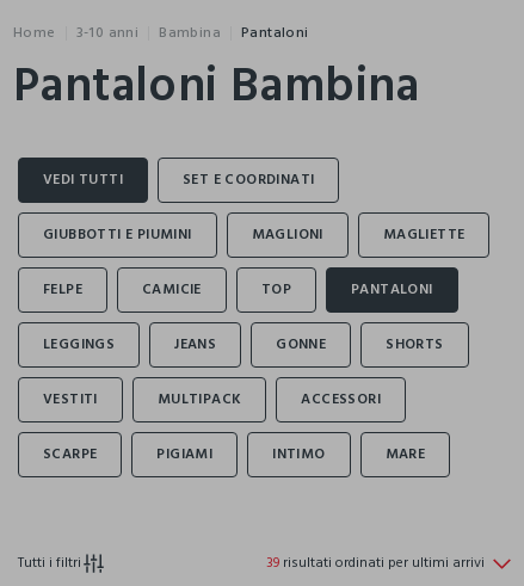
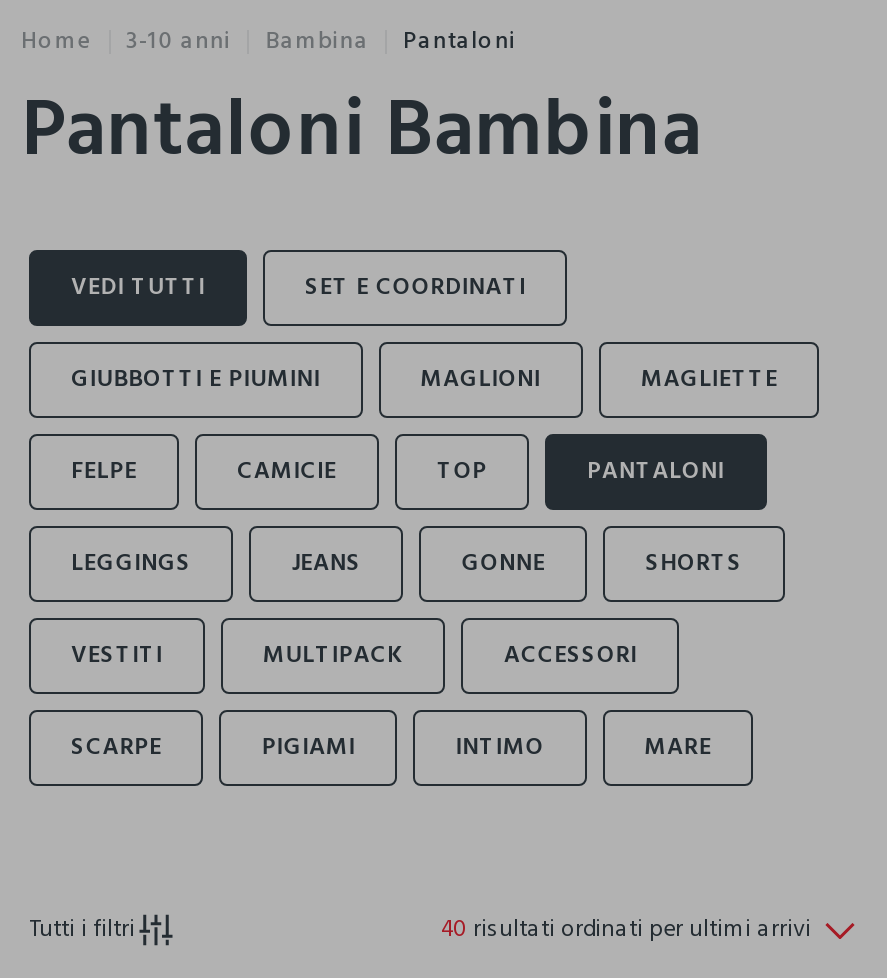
- 39 risultati ordinati per ultimi arrivi
+ 40 risultati ordinati per ultimi arrivi
